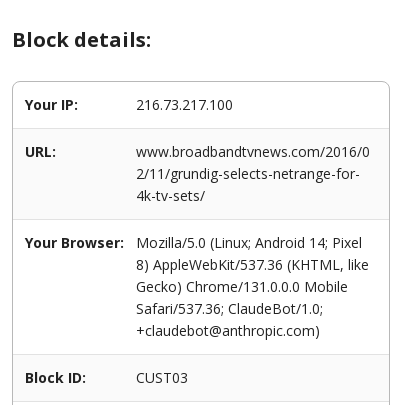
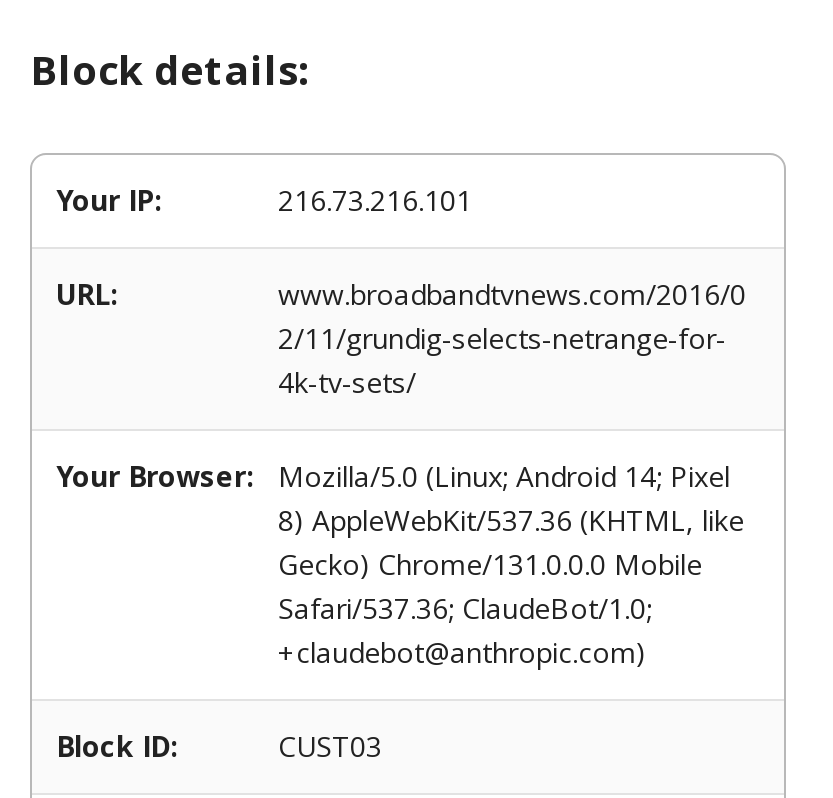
- 216.73.217.100
+ 216.73.216.101
